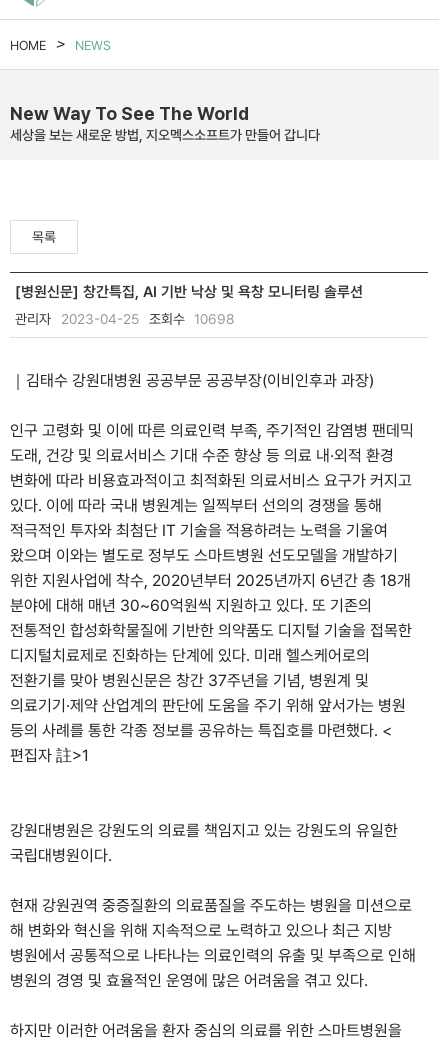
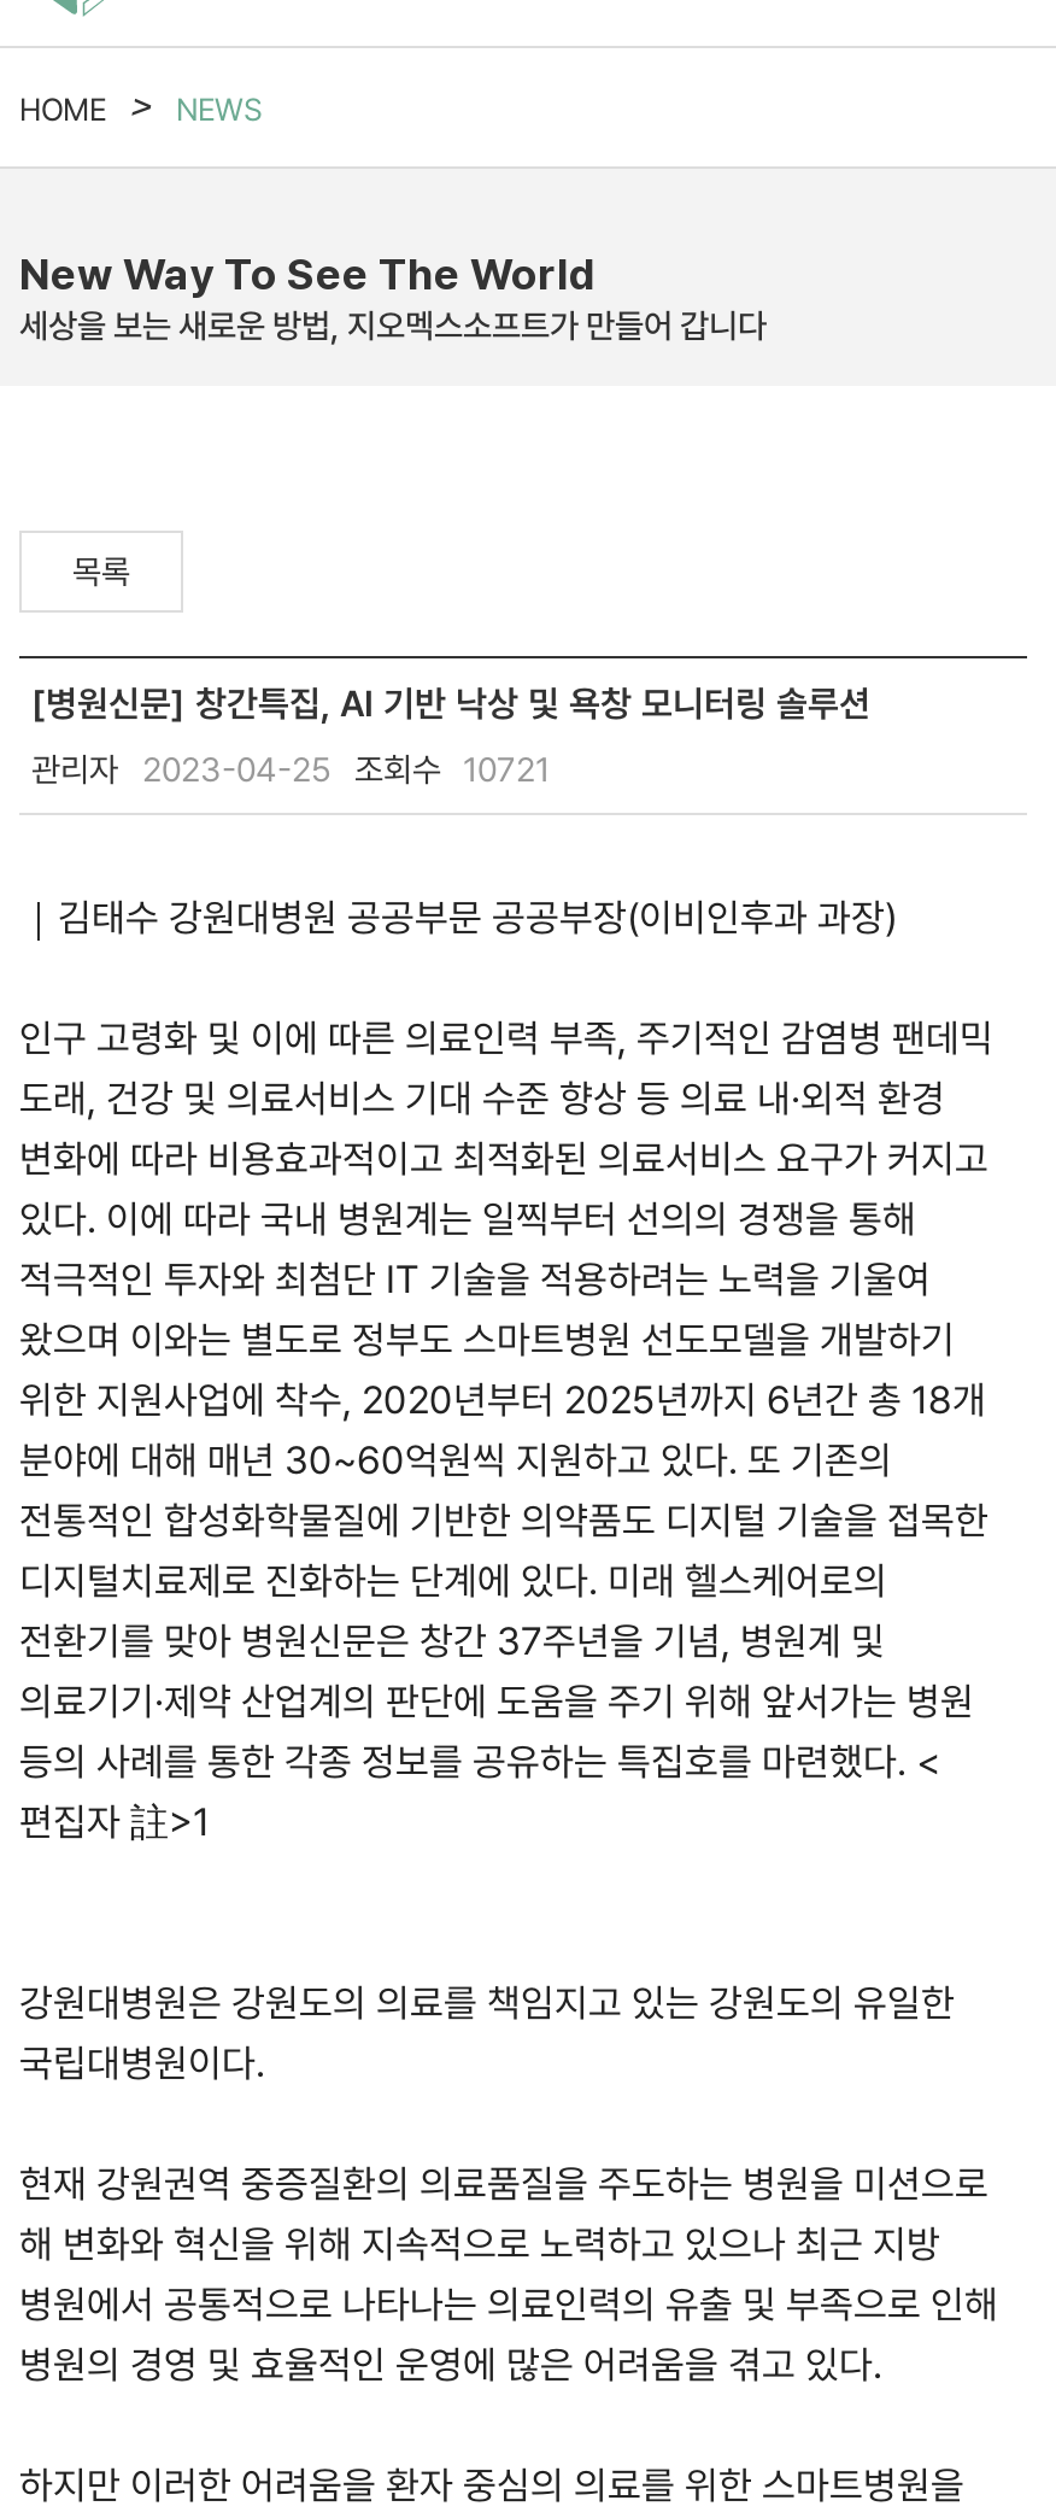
- 관리자 2023-04-25 조회수 10698
+ 관리자 2023-04-25 조회수 10721
